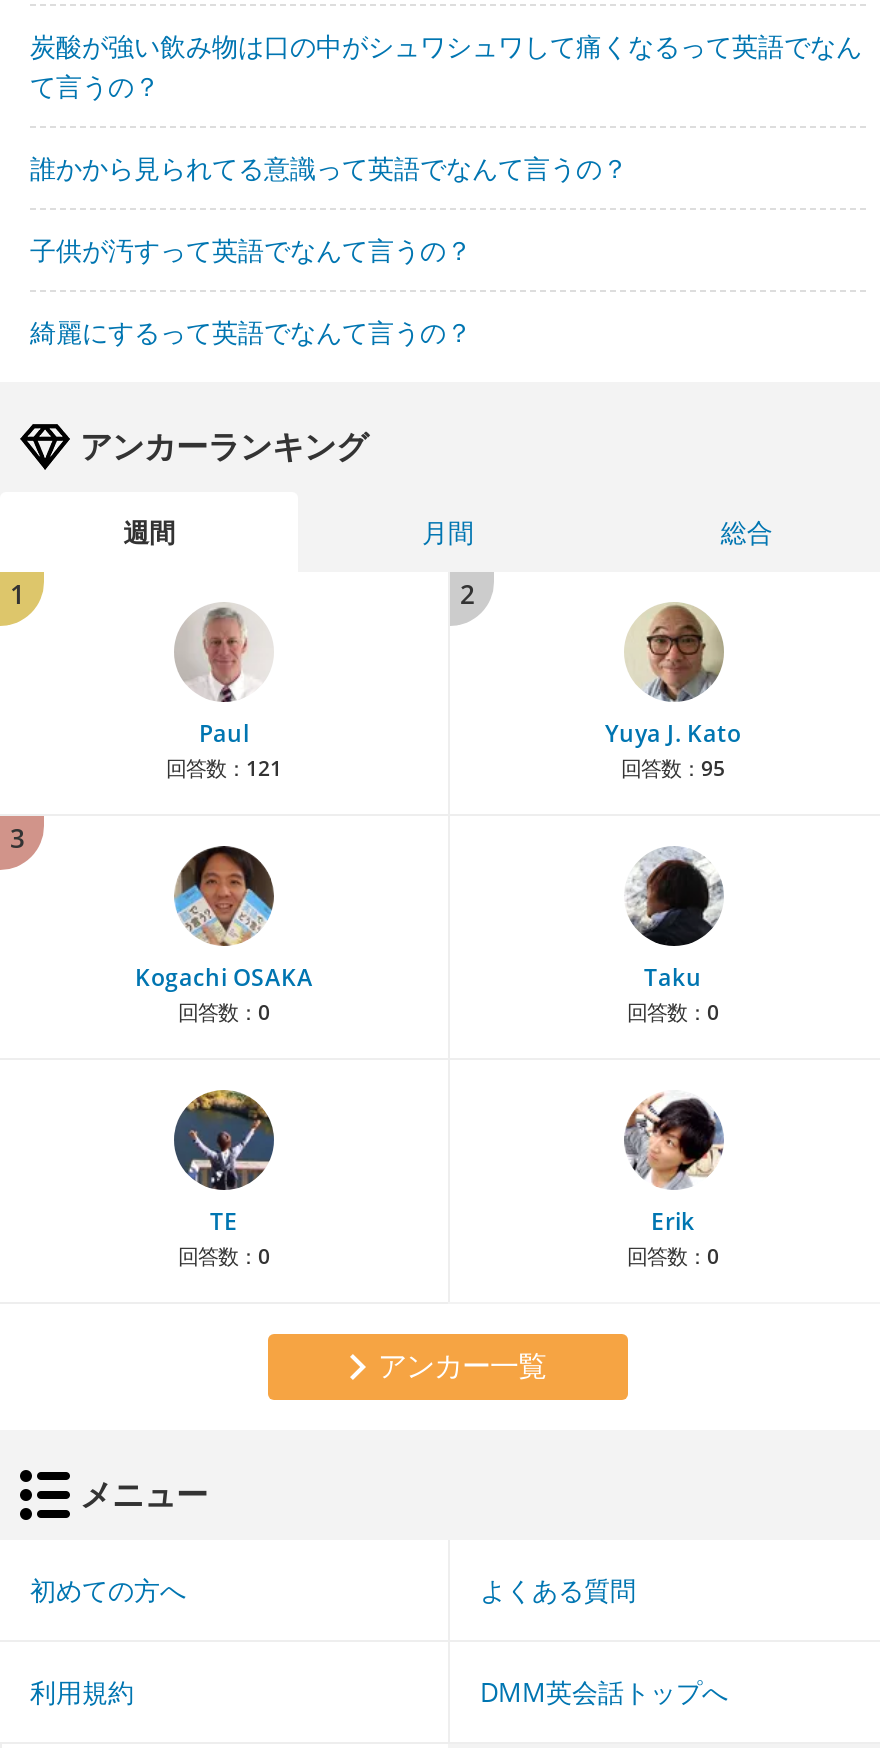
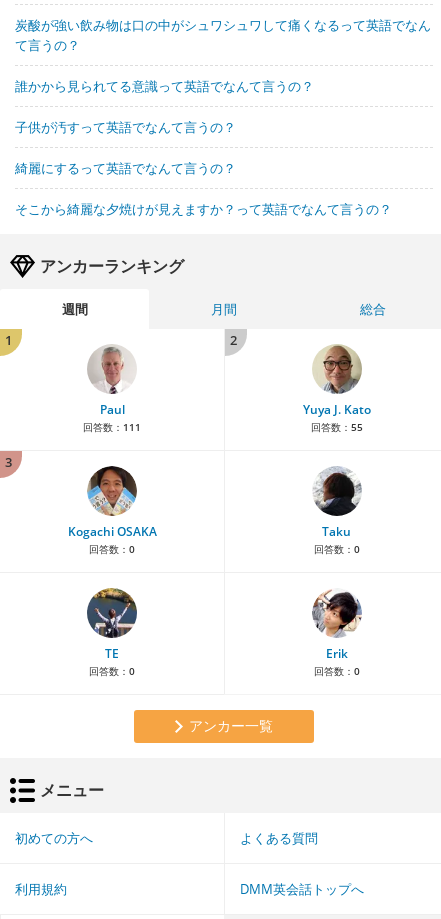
+ そこから綺麗な夕焼けが見えますか？って英語でなんて言うの？

- 回答数：121
+ 回答数：111

- 回答数：95
+ 回答数：55
